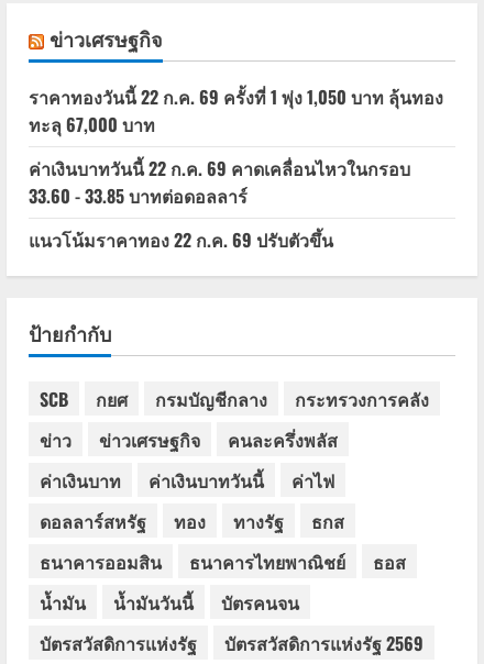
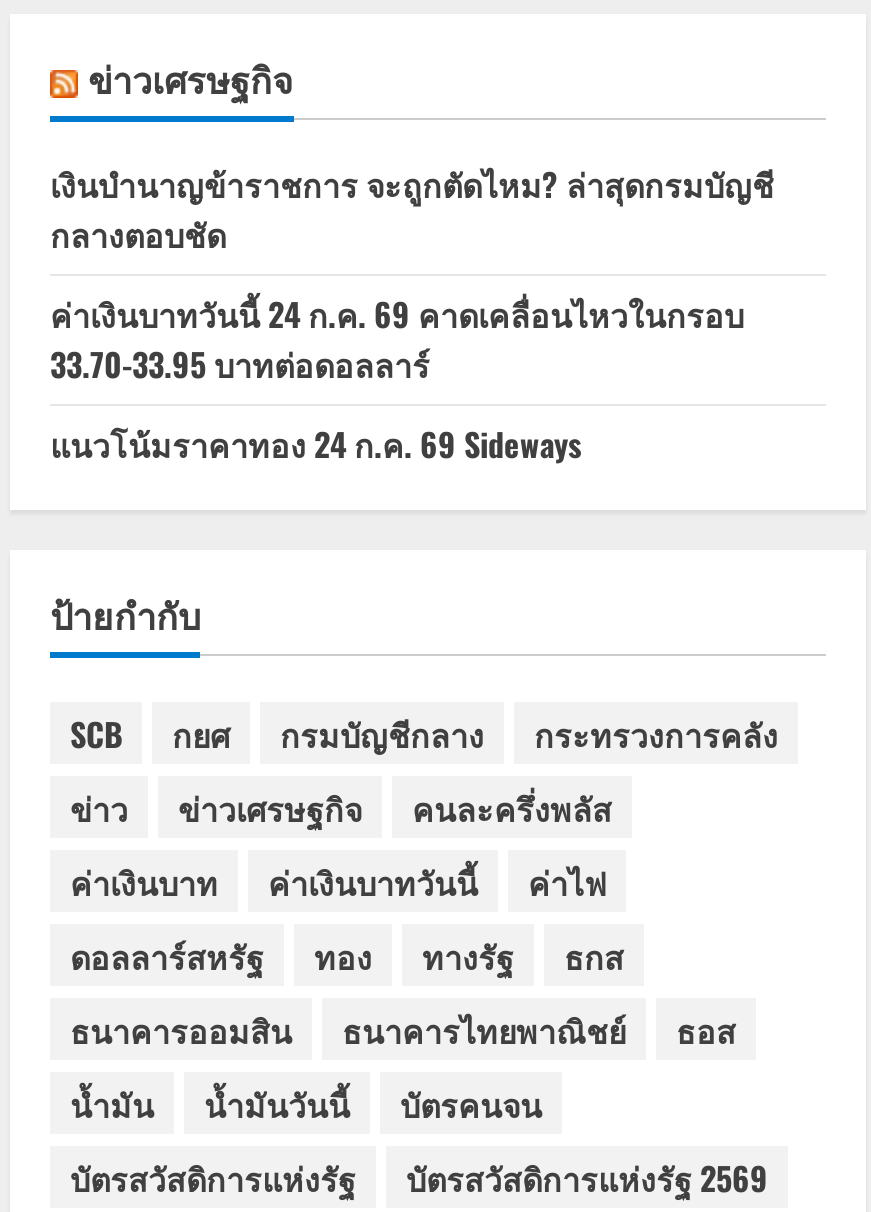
- ราคาทองวันนี้ 22 ก.ค. 69 ครั้งที่ 1 พุ่ง 1,050 บาท ลุ้นทอง
- ทะลุ 67,000 บาท
+ เงินบำนาญข้าราชการ จะถูกตัดไหม? ล่าสุดกรมบัญชี
+ กลางตอบชัด

- ค่าเงินบาทวันนี้ 22 ก.ค. 69 คาดเคลื่อนไหวในกรอบ
- 33.60 - 33.85 บาทต่อดอลลาร์
+ ค่าเงินบาทวันนี้ 24 ก.ค. 69 คาดเคลื่อนไหวในกรอบ
+ 33.70-33.95 บาทต่อดอลลาร์

- แนวโน้มราคาทอง 22 ก.ค. 69 ปรับตัวขึ้น
+ แนวโน้มราคาทอง 24 ก.ค. 69 Sideways
